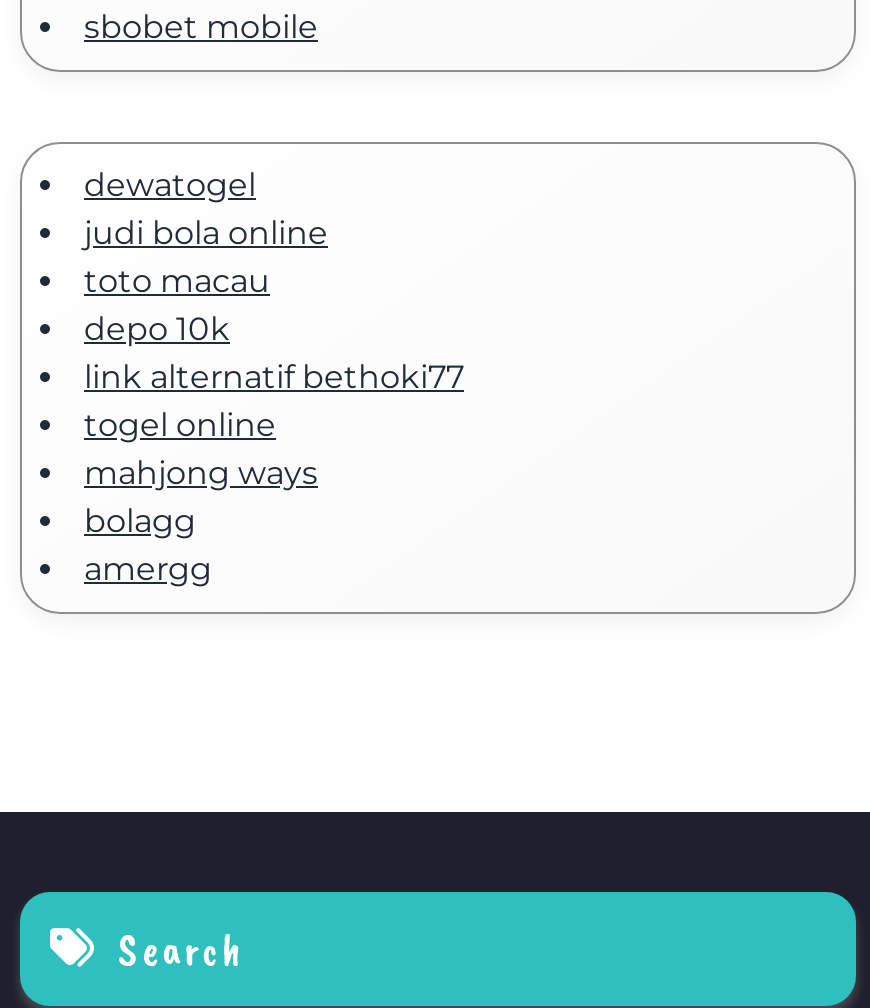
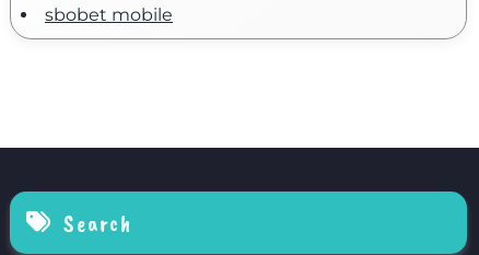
- dewatogel
- judi bola online
- toto macau
- depo 10k
- link alternatif bethoki77
- togel online
- mahjong ways
- bolagg
- amergg
